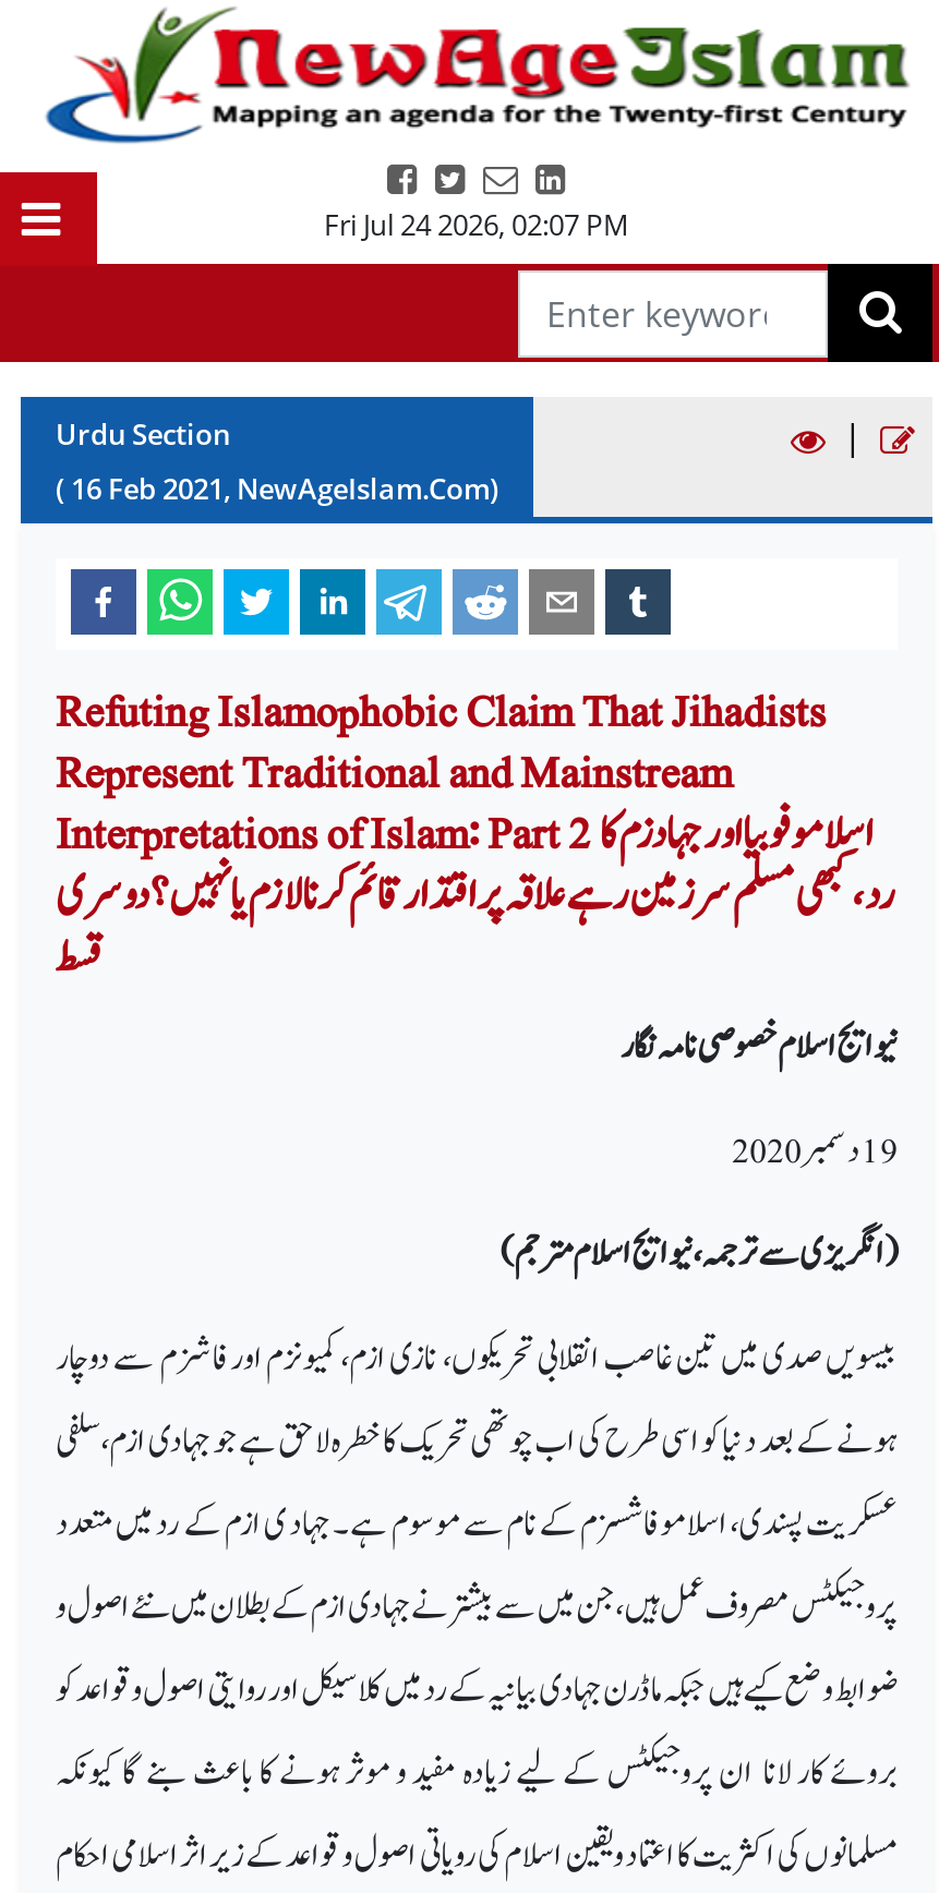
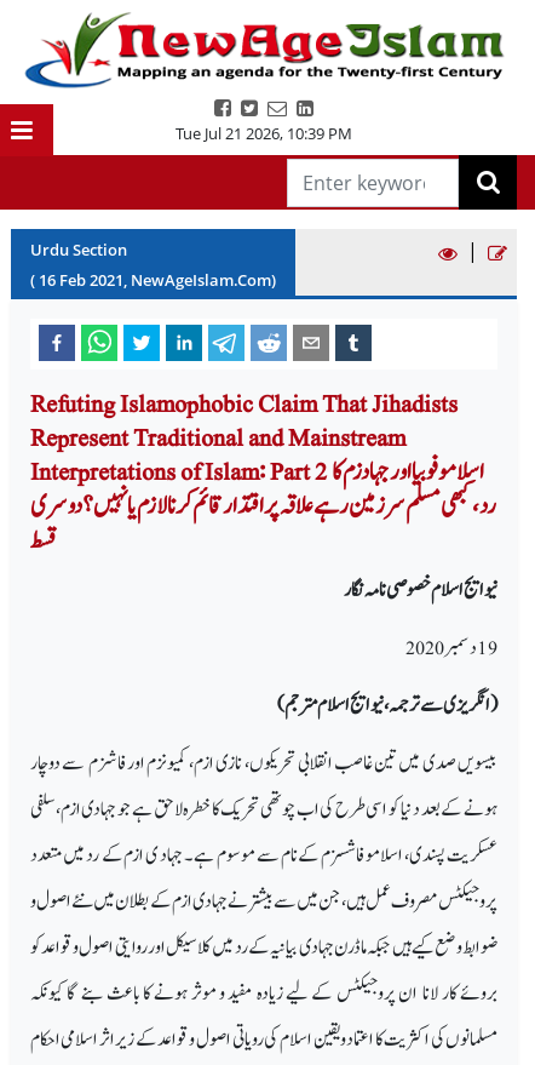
- Fri Jul 24 2026, 02:07 PM
+ Tue Jul 21 2026, 10:39 PM
